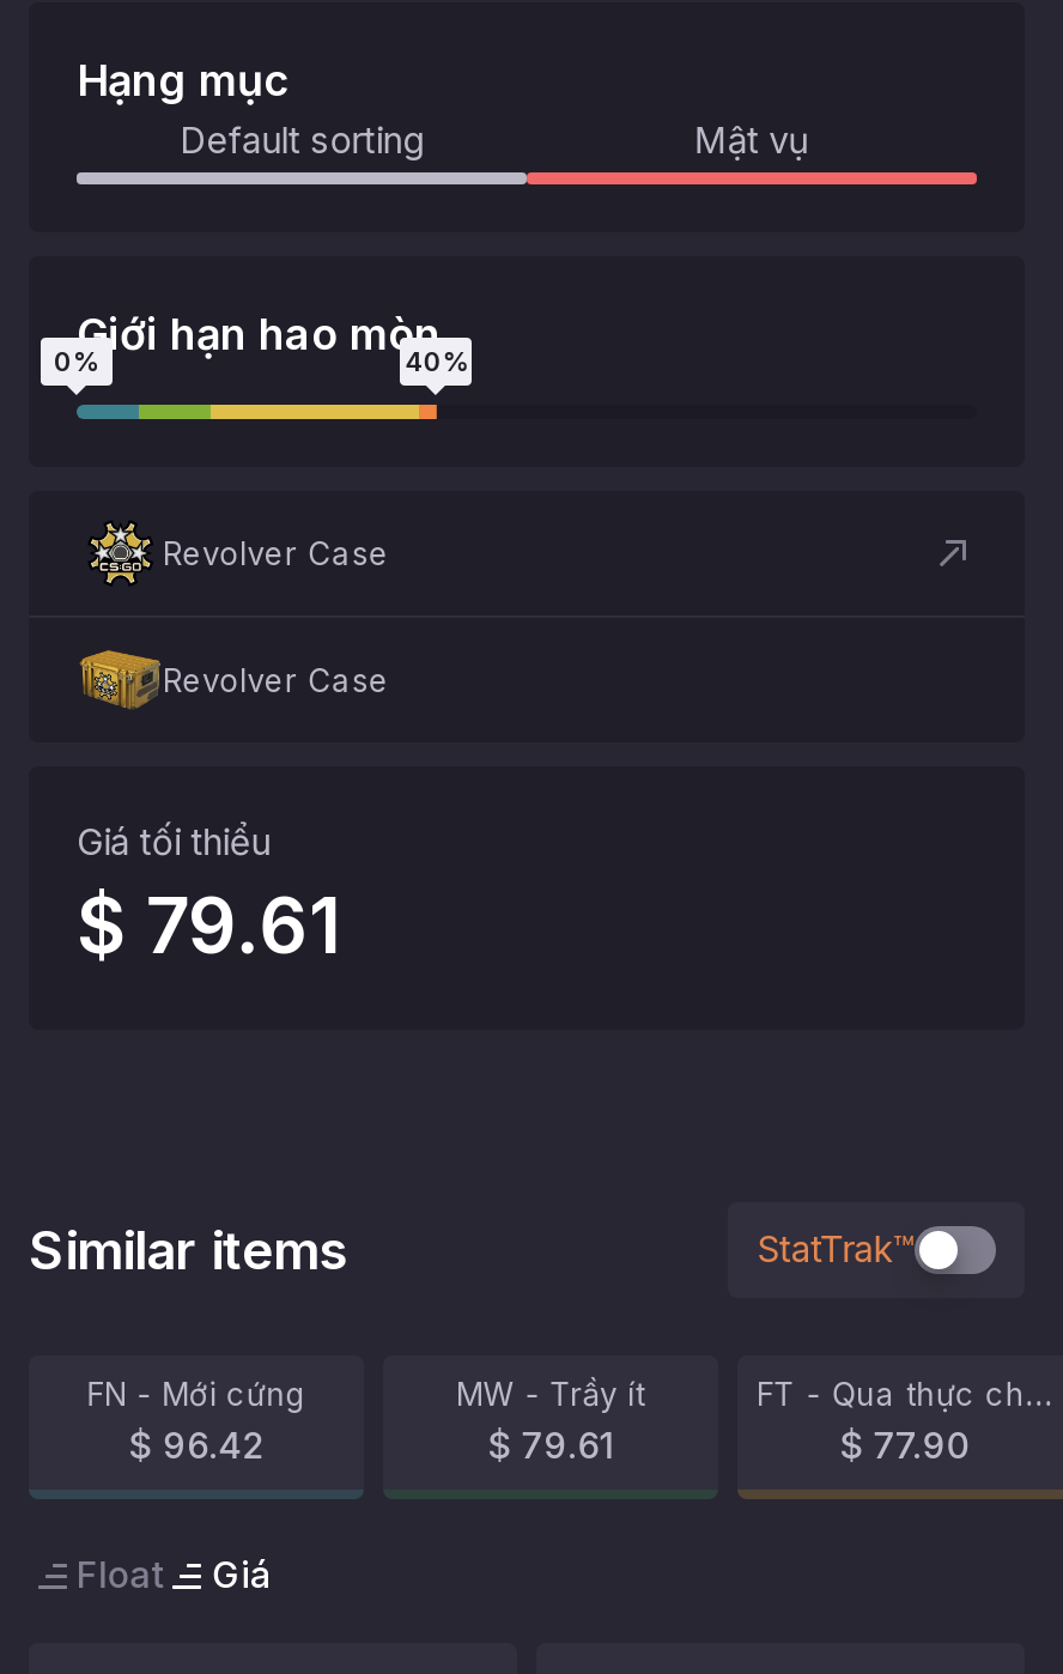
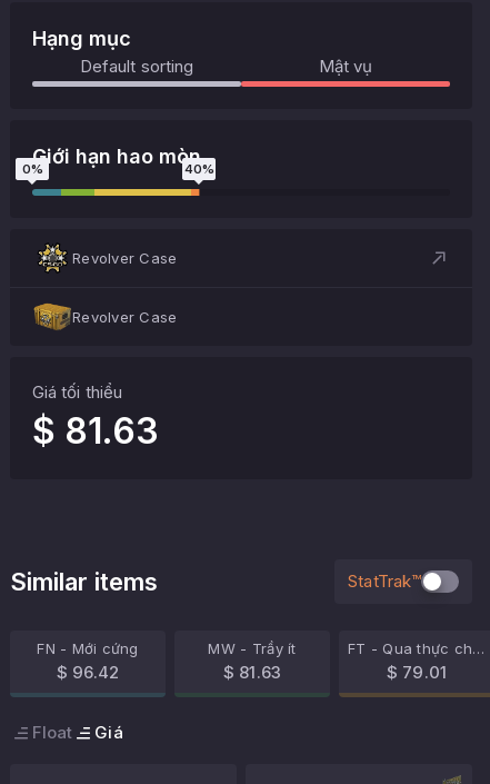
- $ 79.61
+ $ 81.63

- $ 79.61
+ $ 81.63

- $ 77.90
+ $ 79.01
